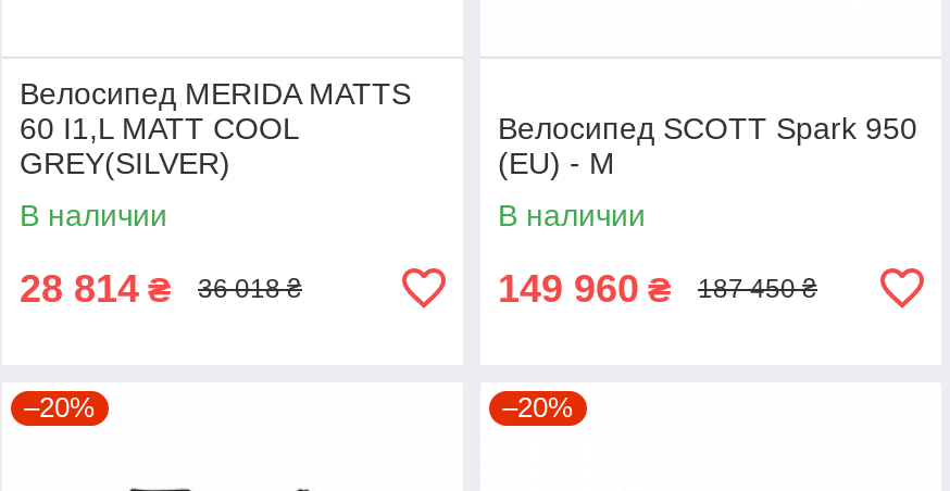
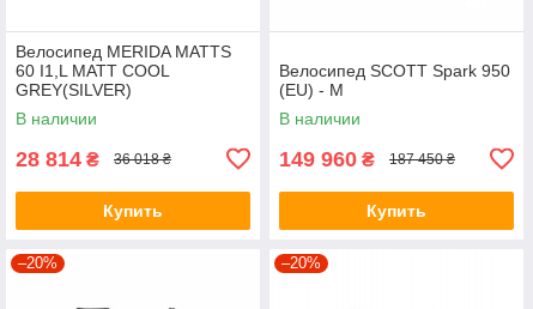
+ Купить

+ Купить
